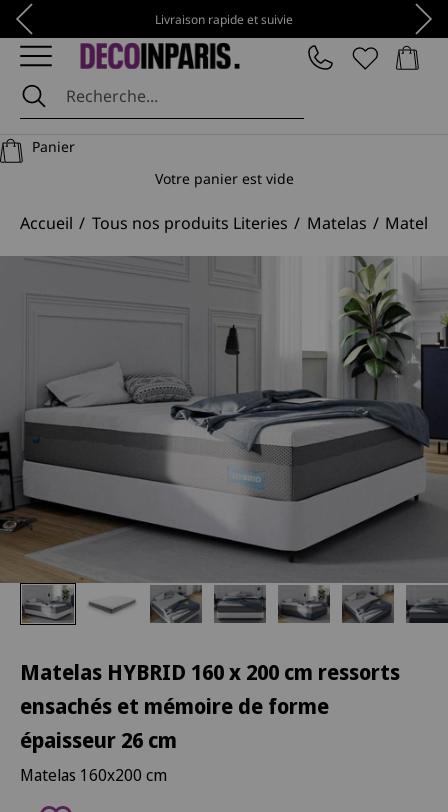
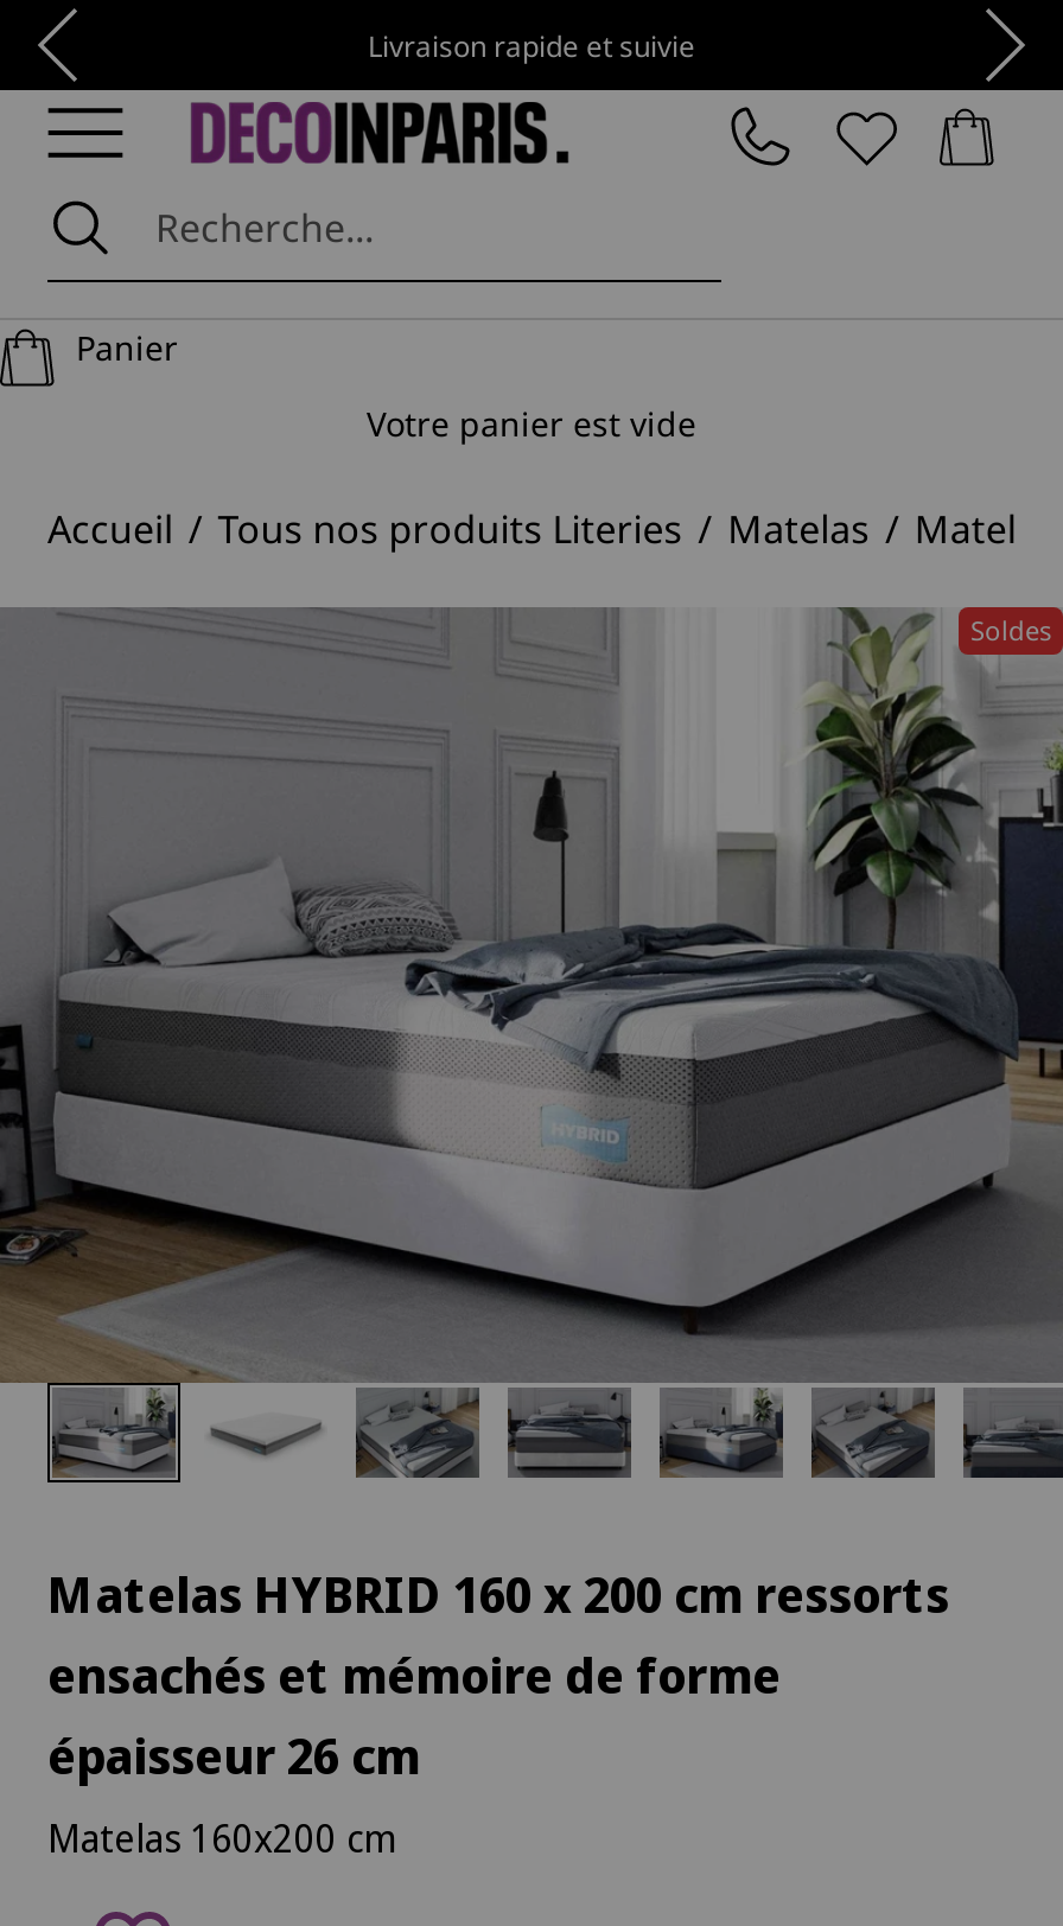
+ Soldes
